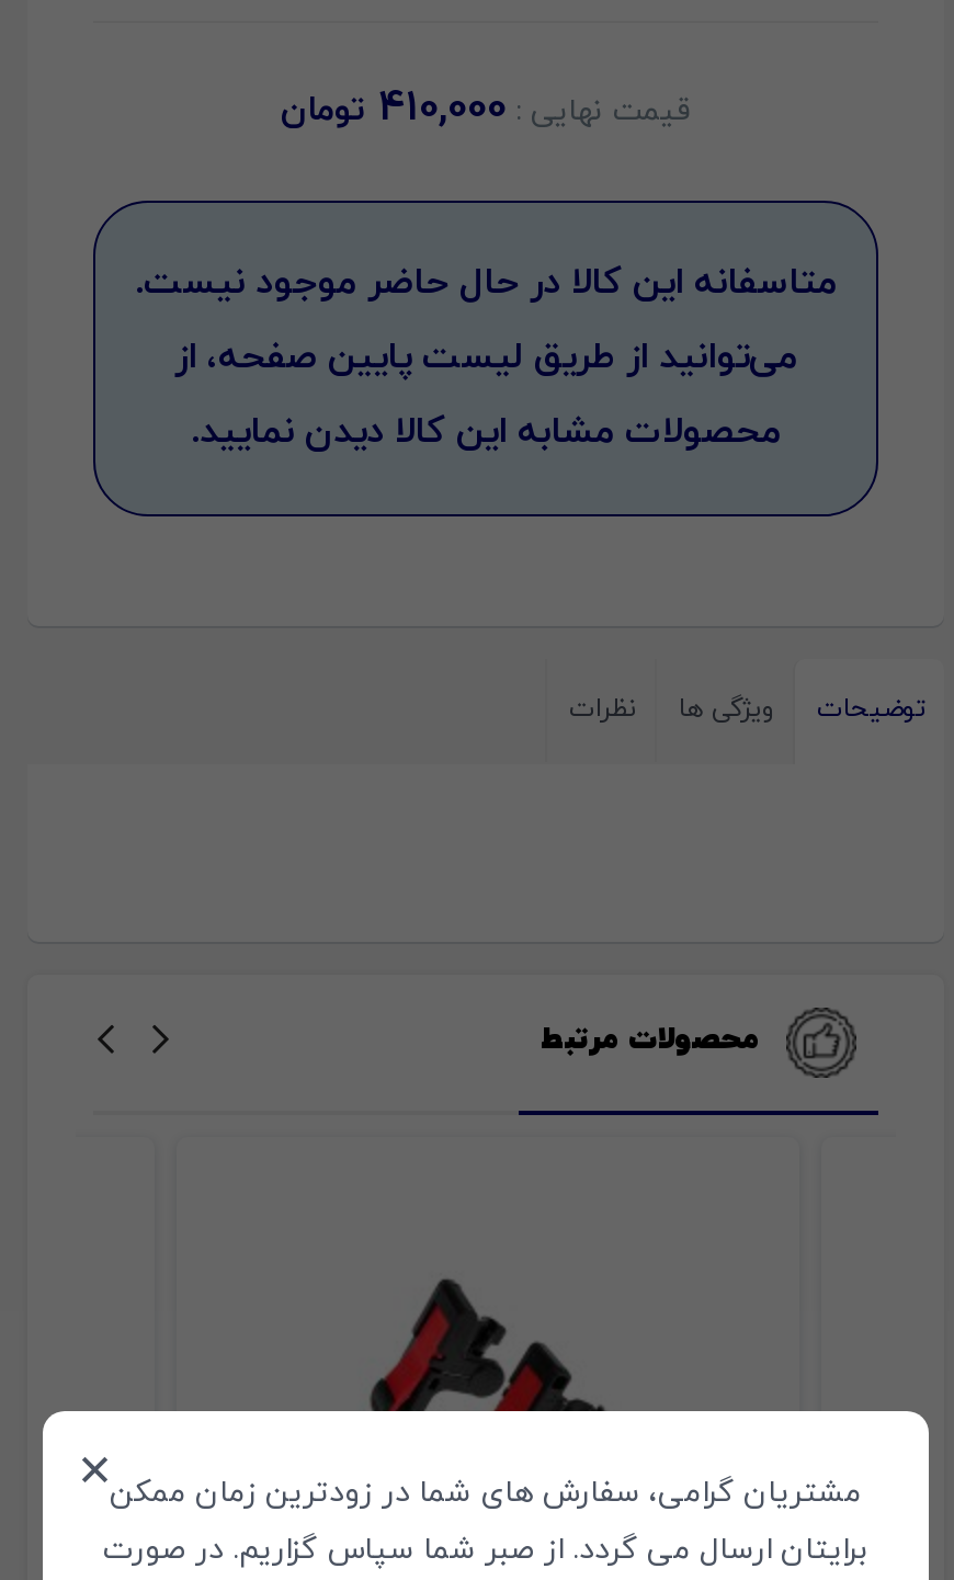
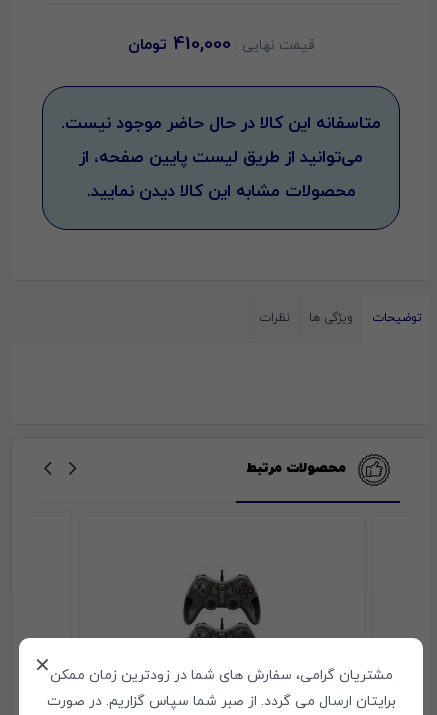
- [image]
+ [image]
